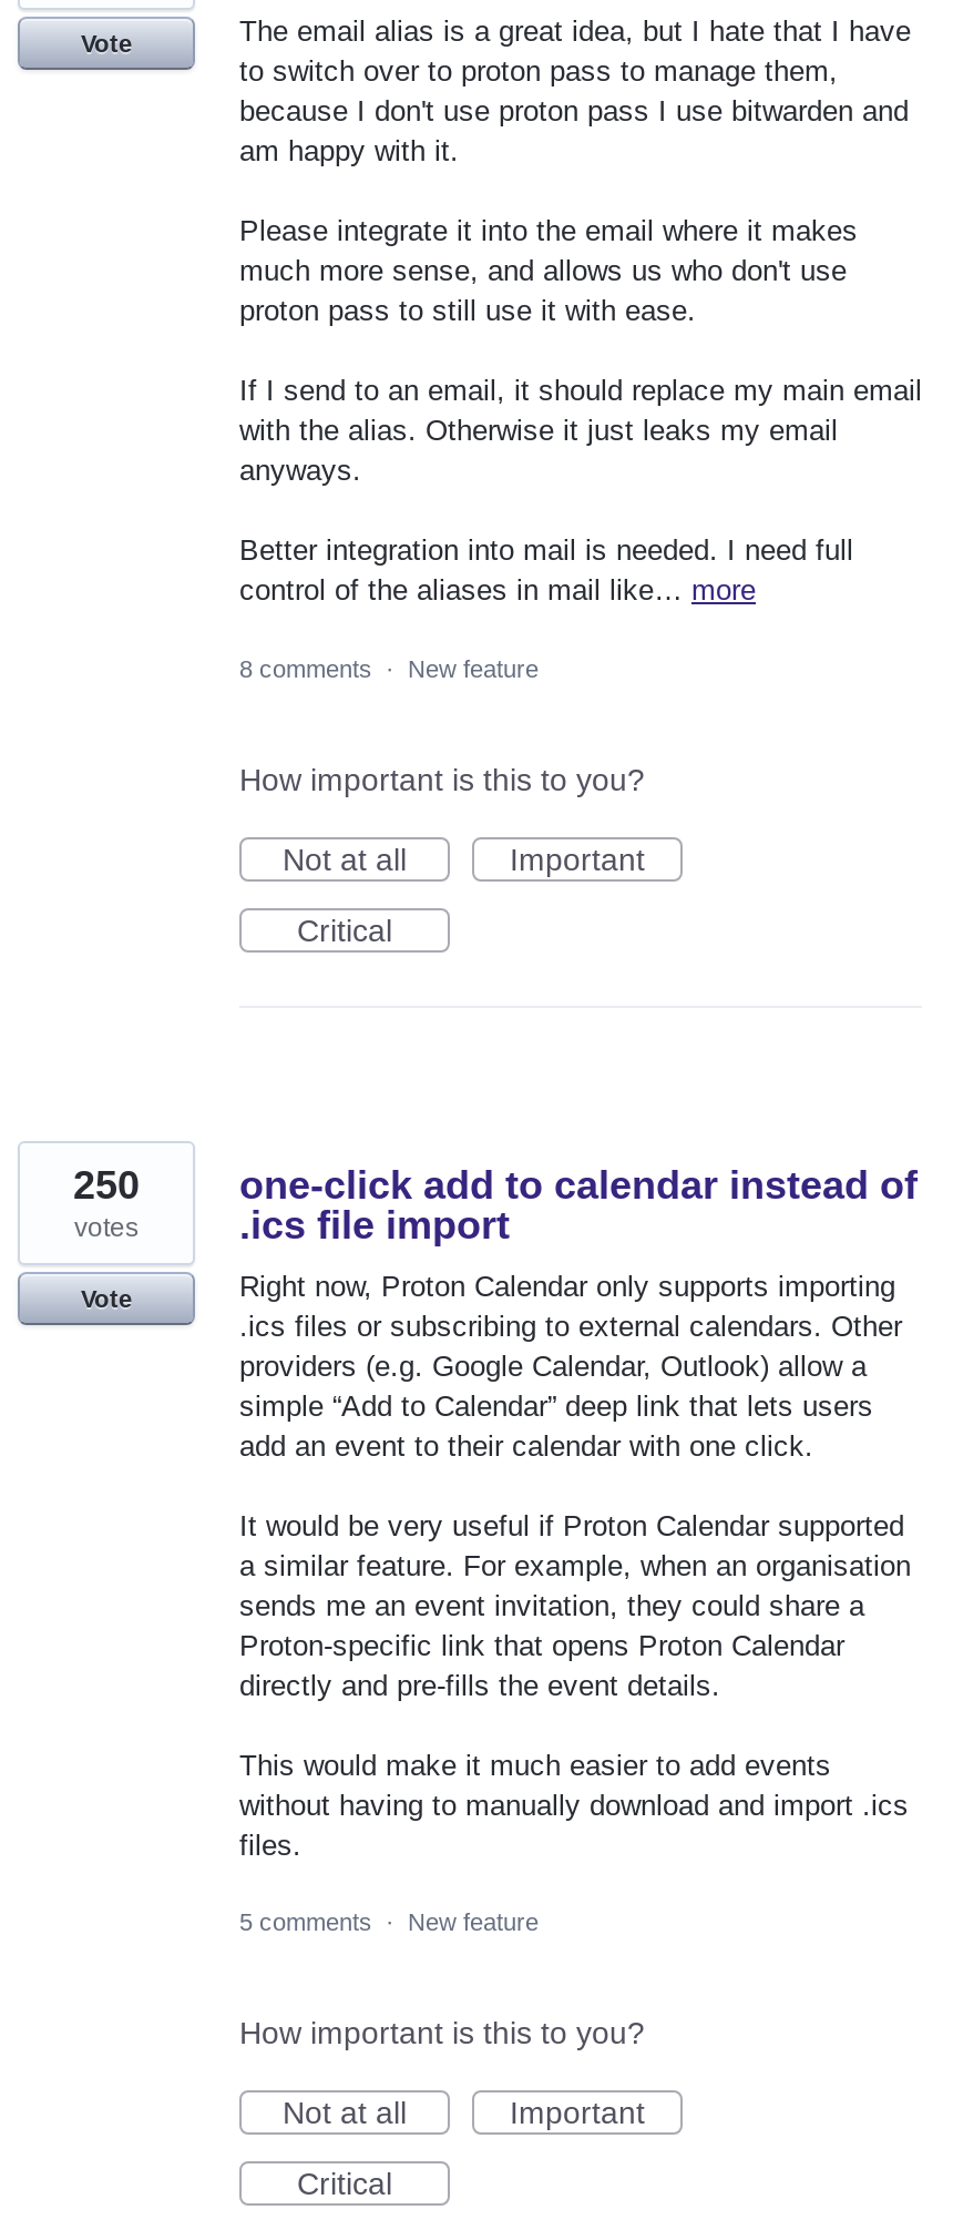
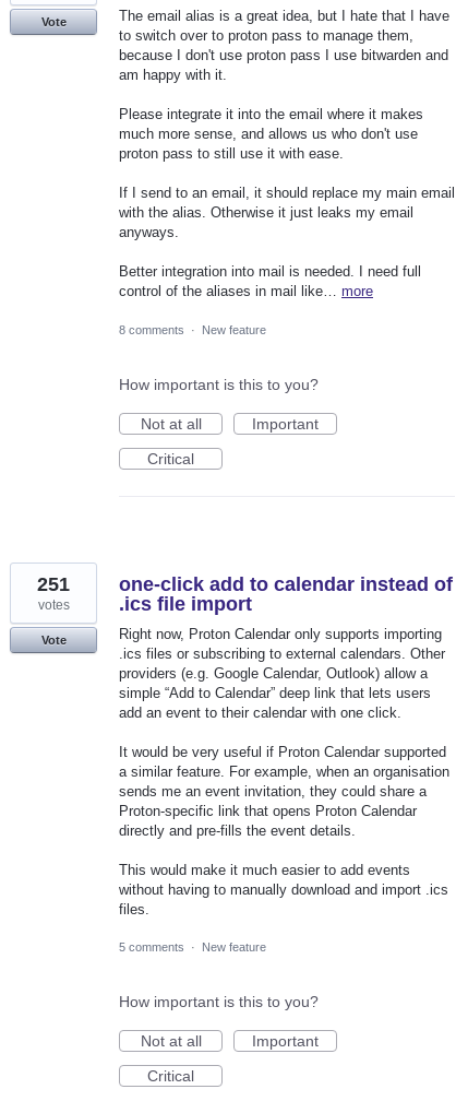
- 250
+ 251
